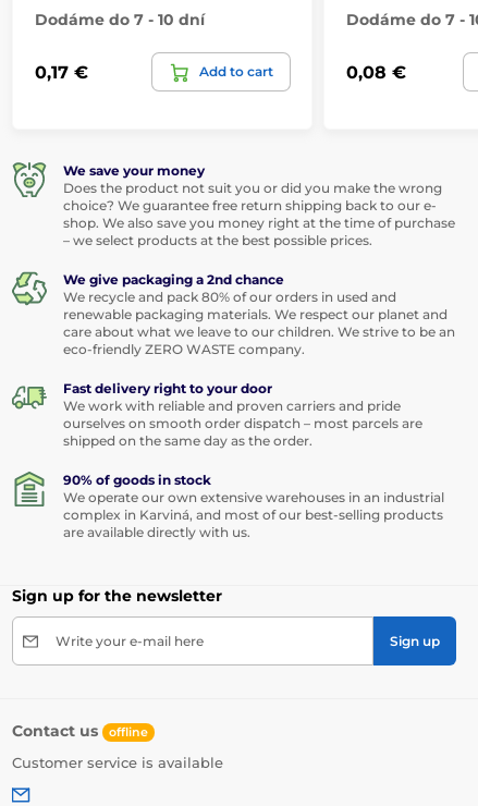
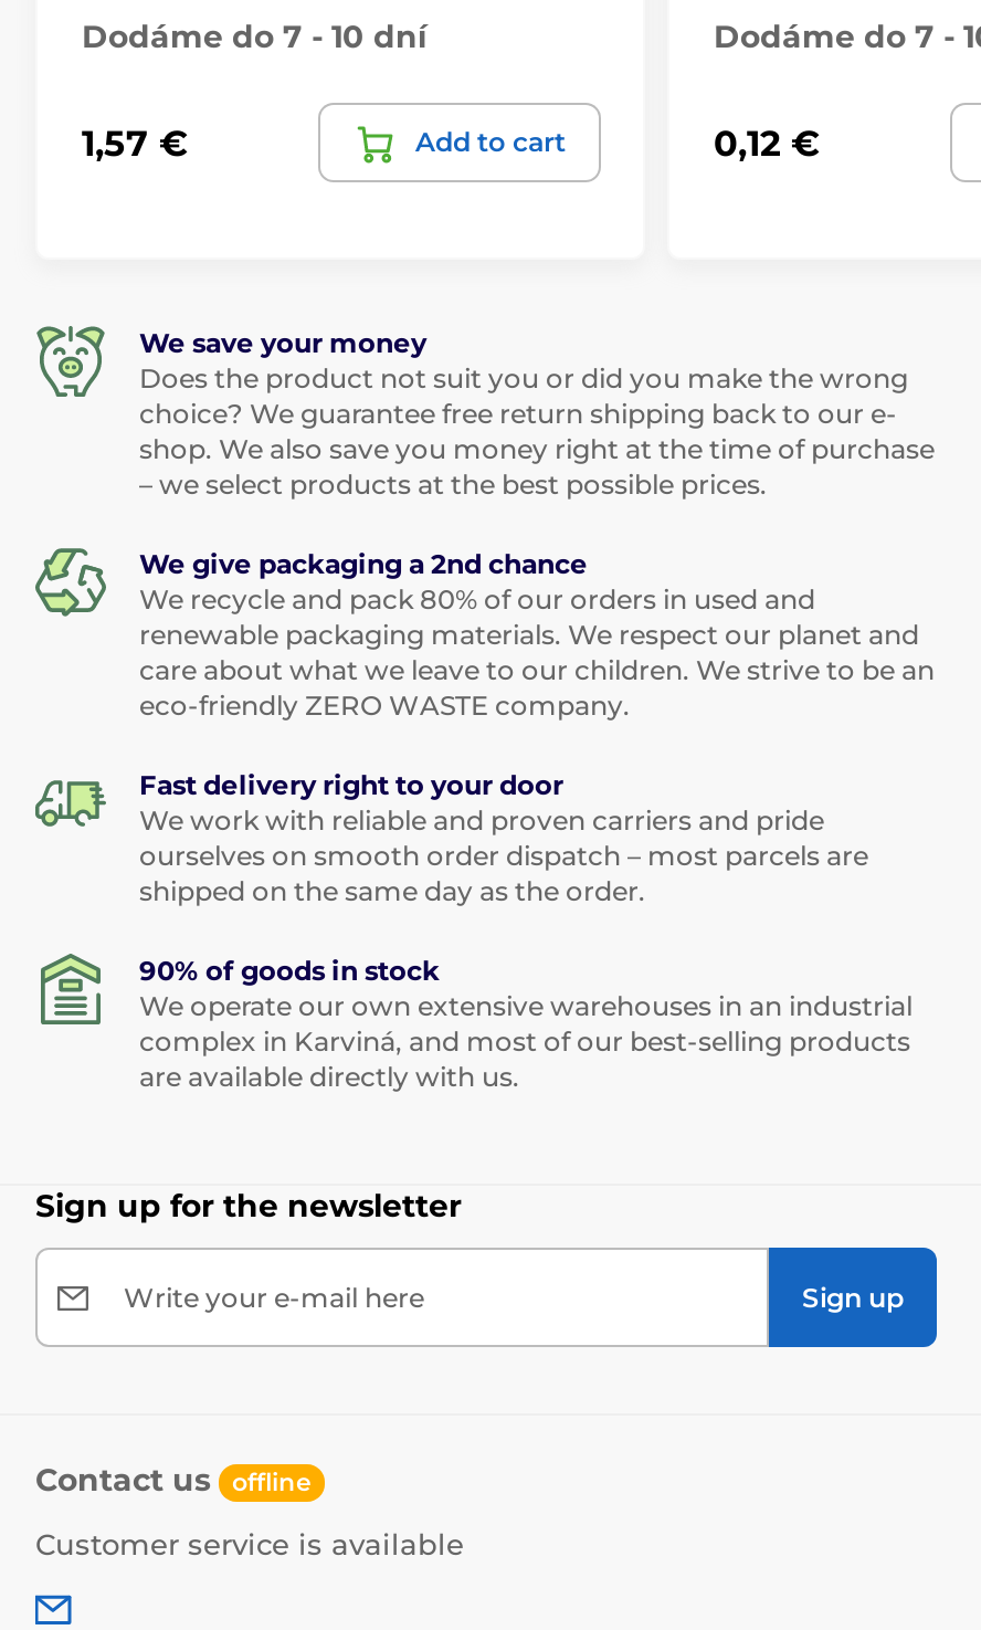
- 0,17 €
+ 1,57 €

- 0,08 €
+ 0,12 €
